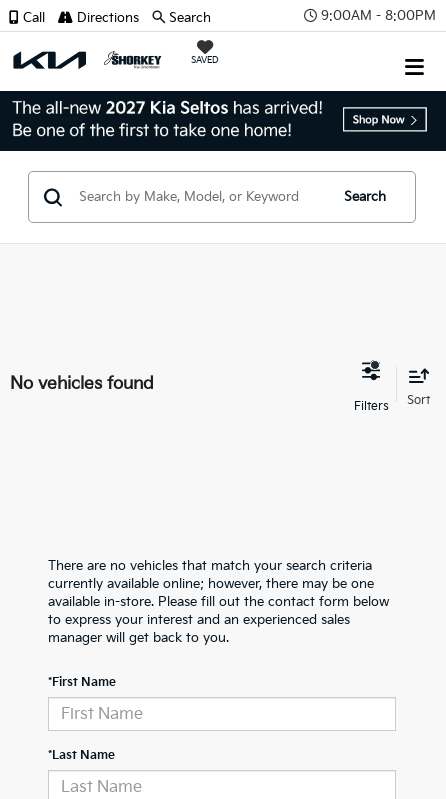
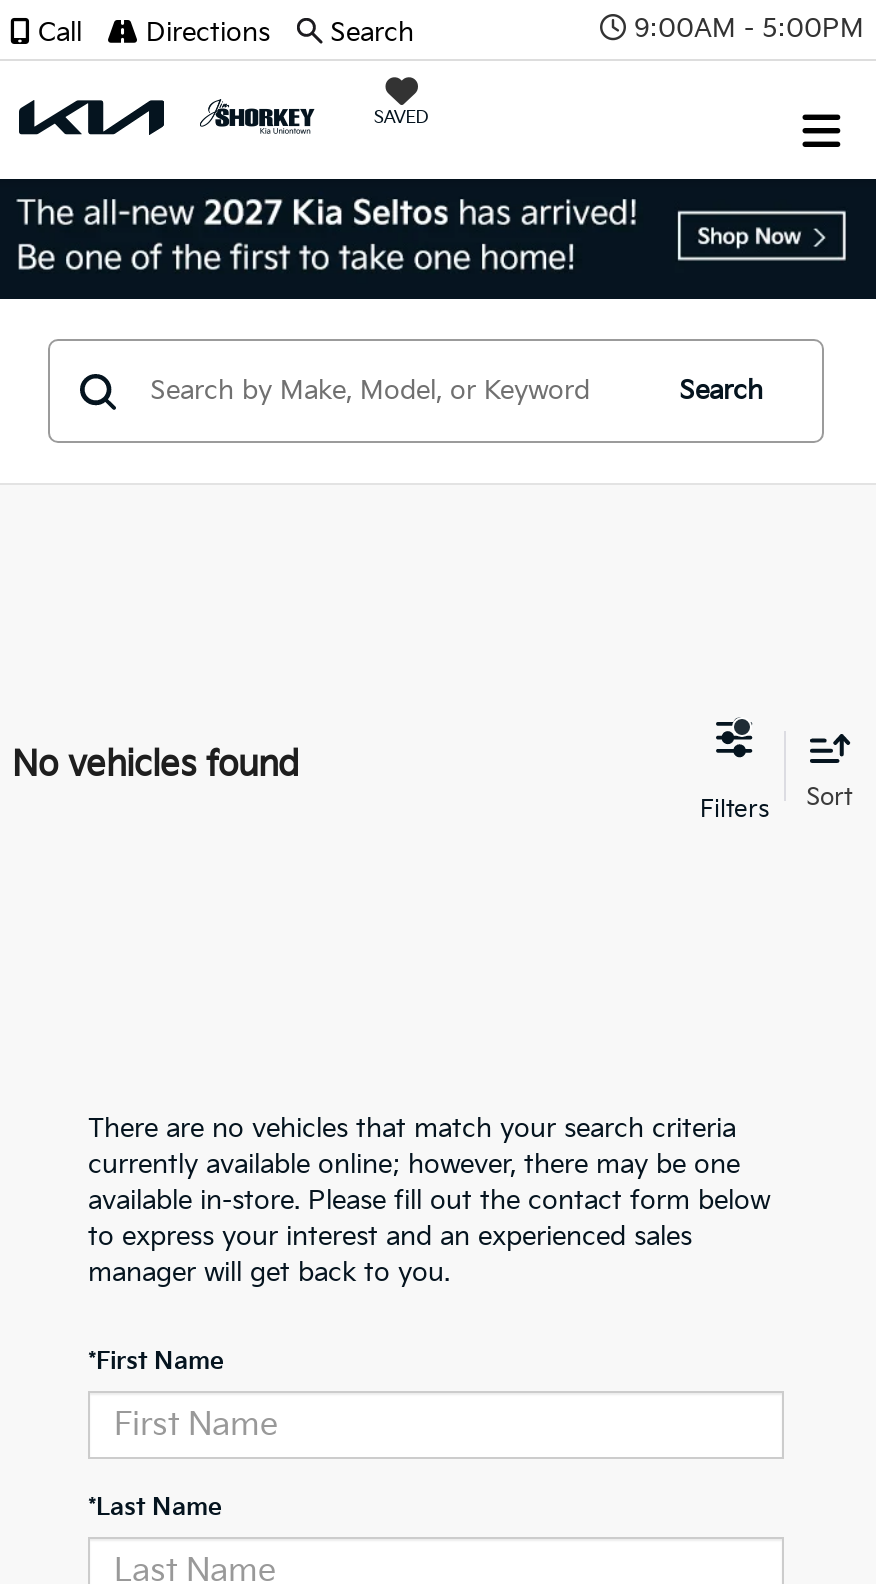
- 9:00AM - 8:00PM
+ 9:00AM - 5:00PM
